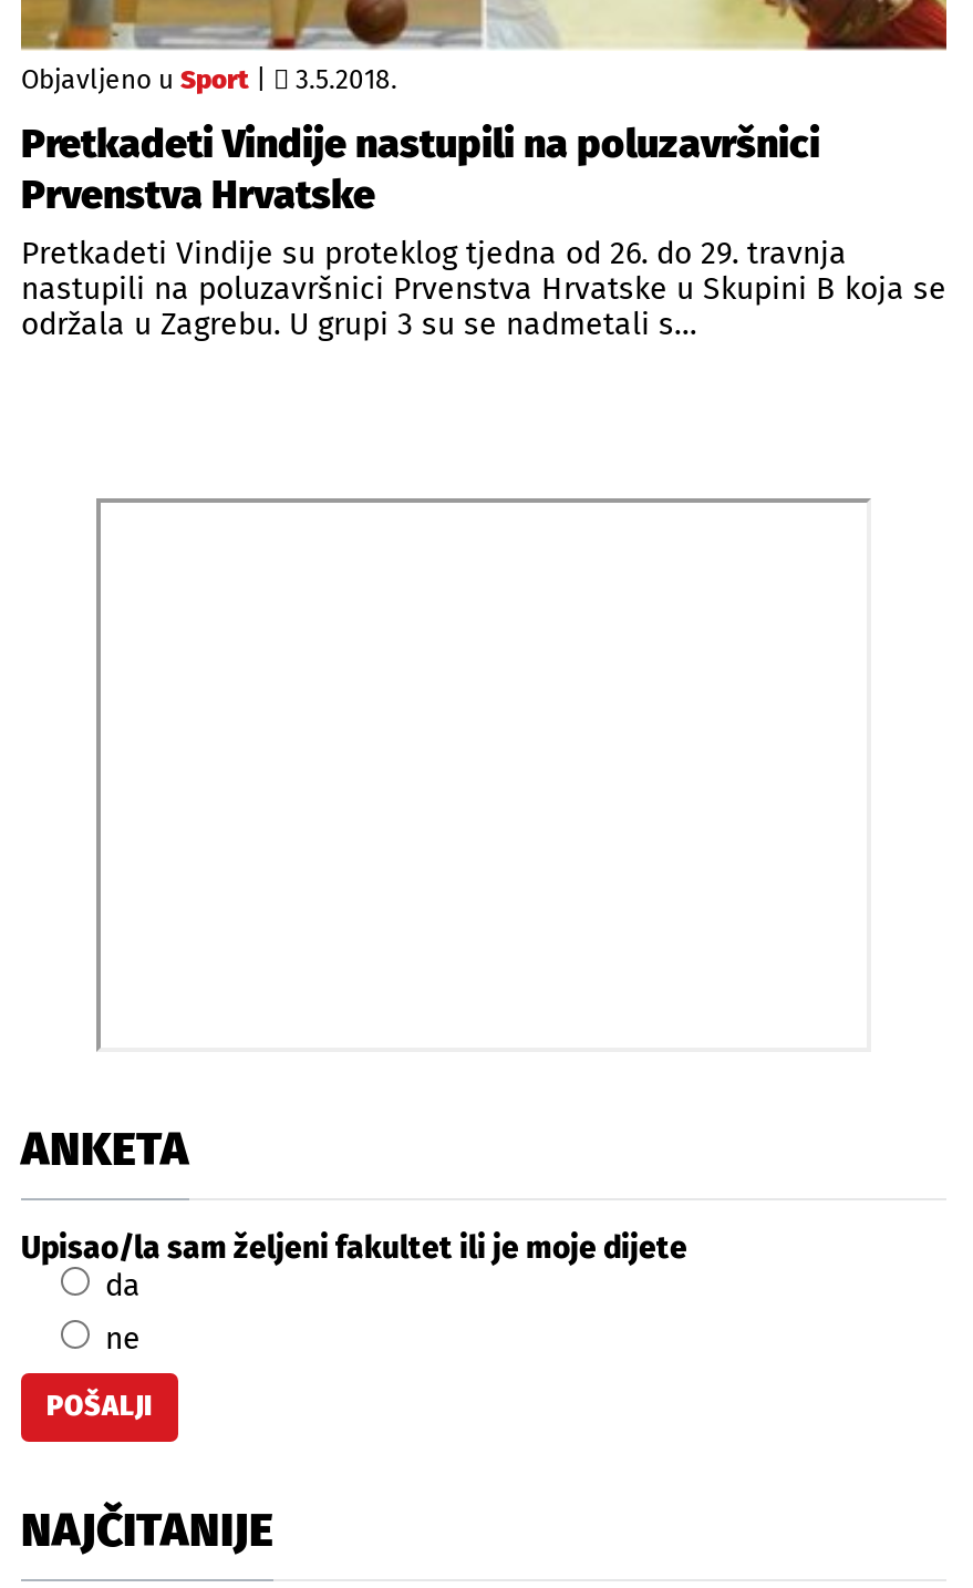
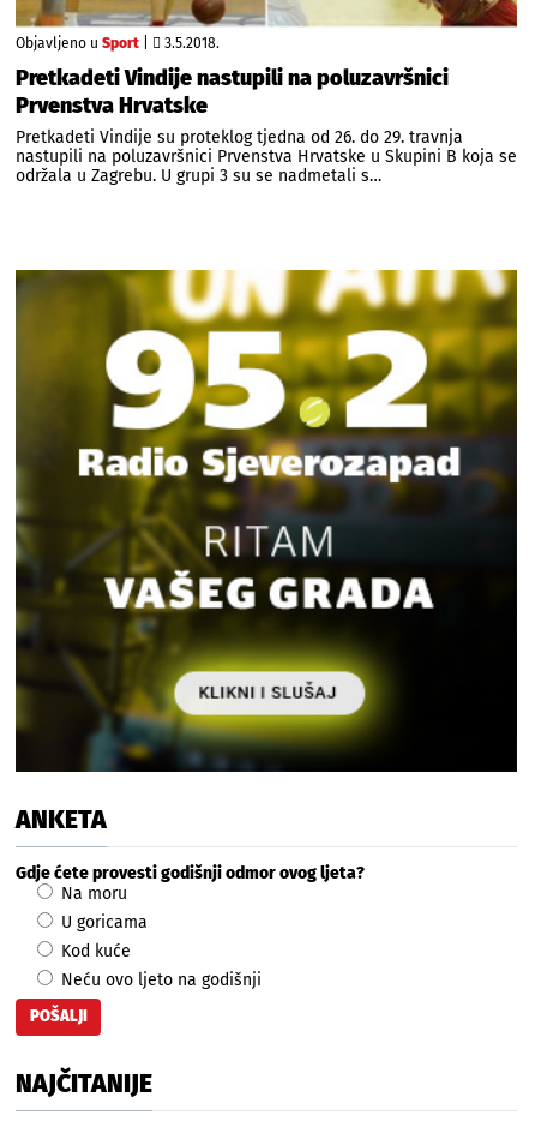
+ [image]

- Upisao/la sam željeni fakultet ili je moje dijete
- da
- ne
+ Gdje ćete provesti godišnji odmor ovog ljeta?
+ Na moru
+ U goricama
+ Kod kuće
+ Neću ovo ljeto na godišnji
